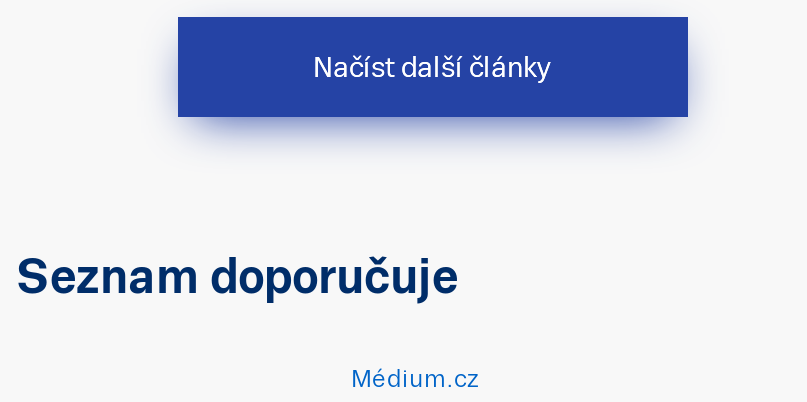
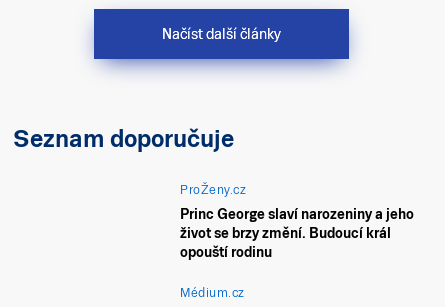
+ ProŽeny.cz
+ Princ George slaví narozeniny a jeho
+ život se brzy změní. Budoucí král
+ opouští rodinu
